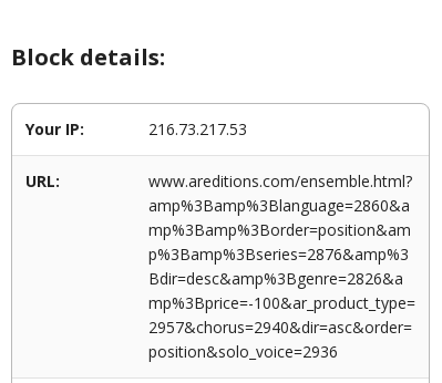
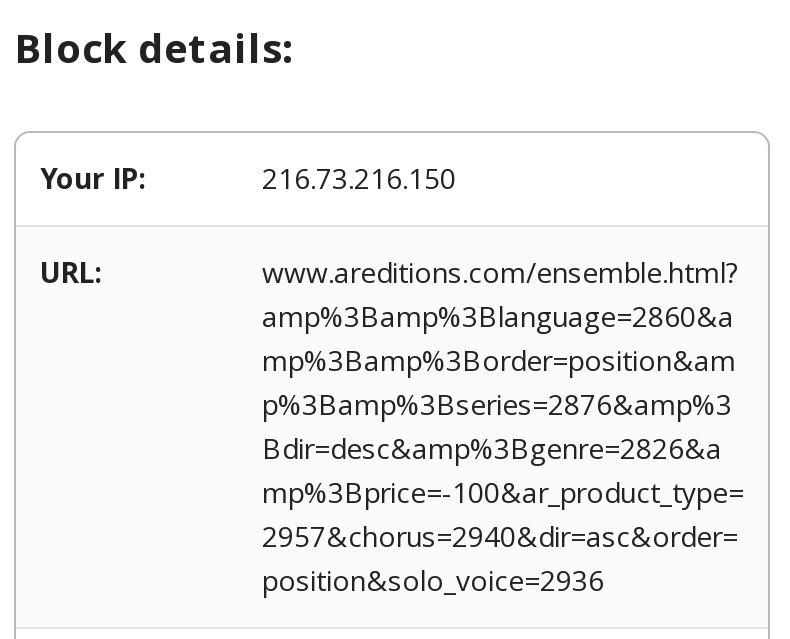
- 216.73.217.53
+ 216.73.216.150
